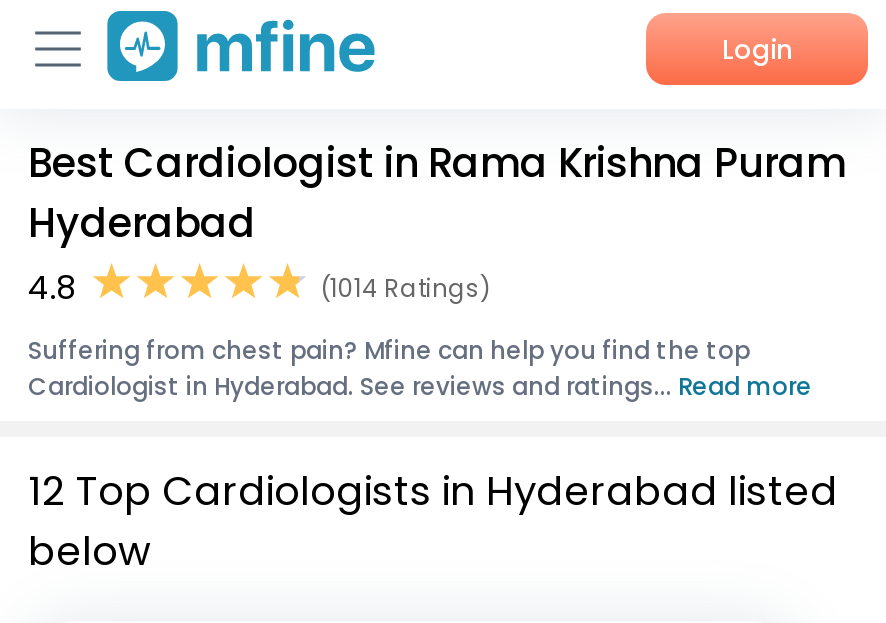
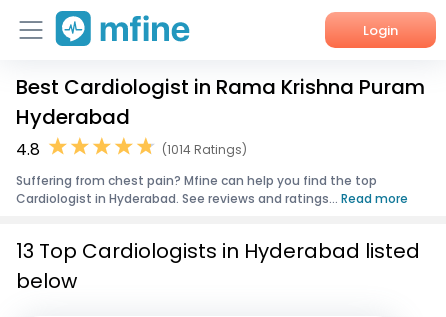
- 12 Top Cardiologists in Hyderabad listed
+ 13 Top Cardiologists in Hyderabad listed
